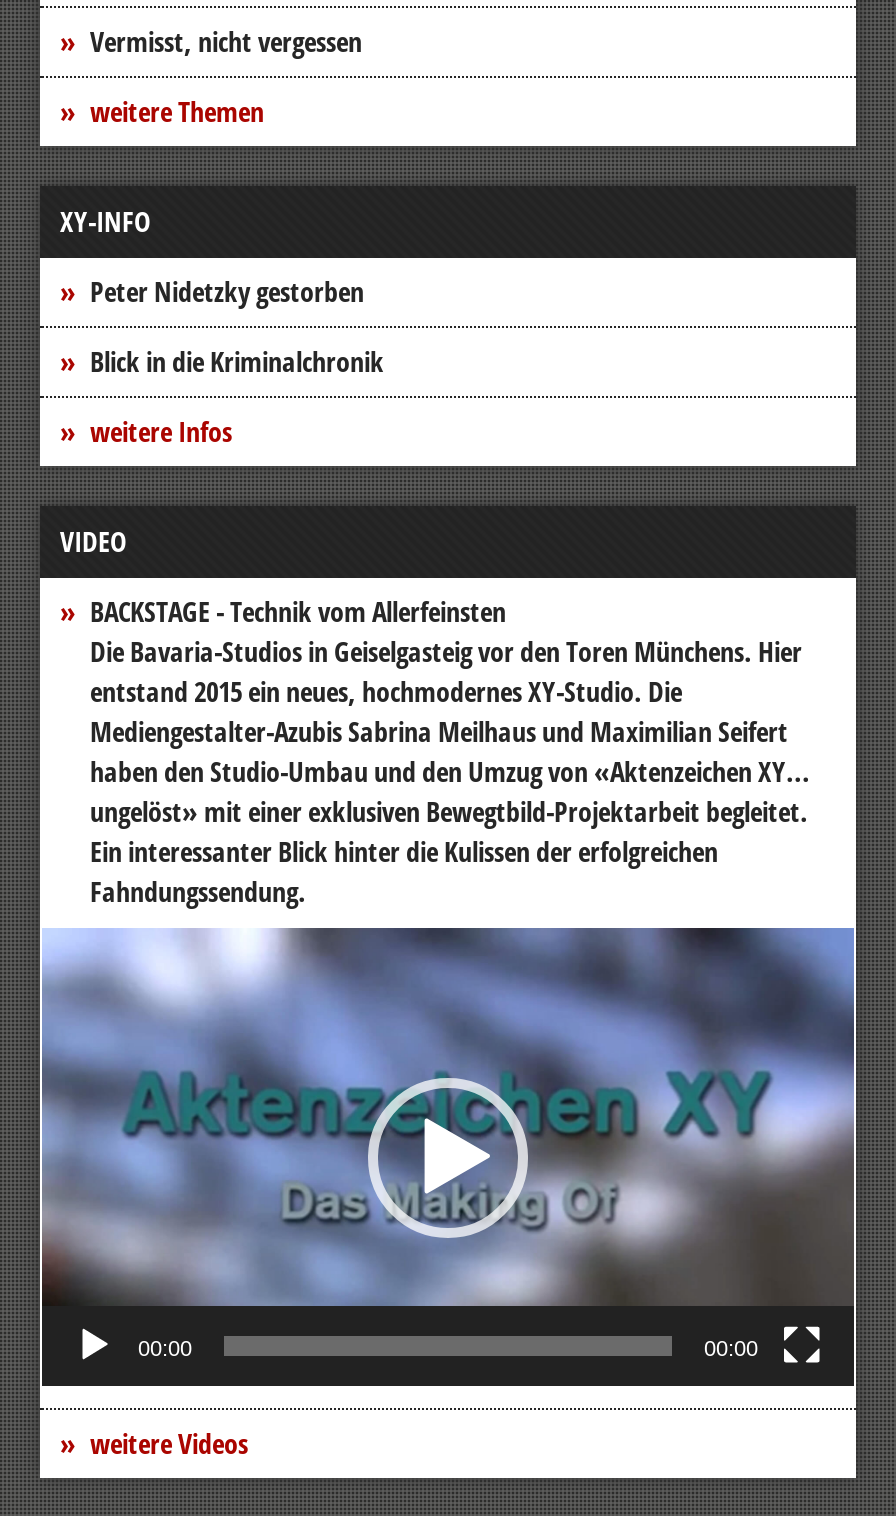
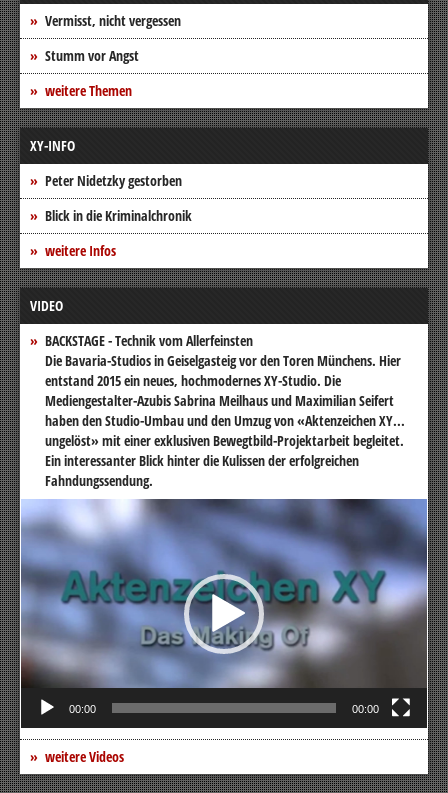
+ Stumm vor Angst
